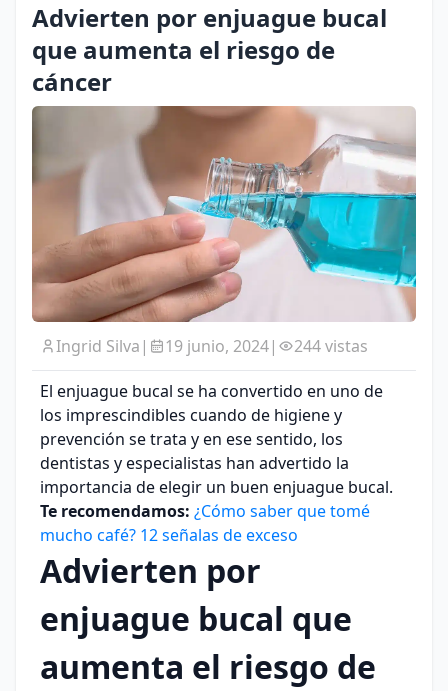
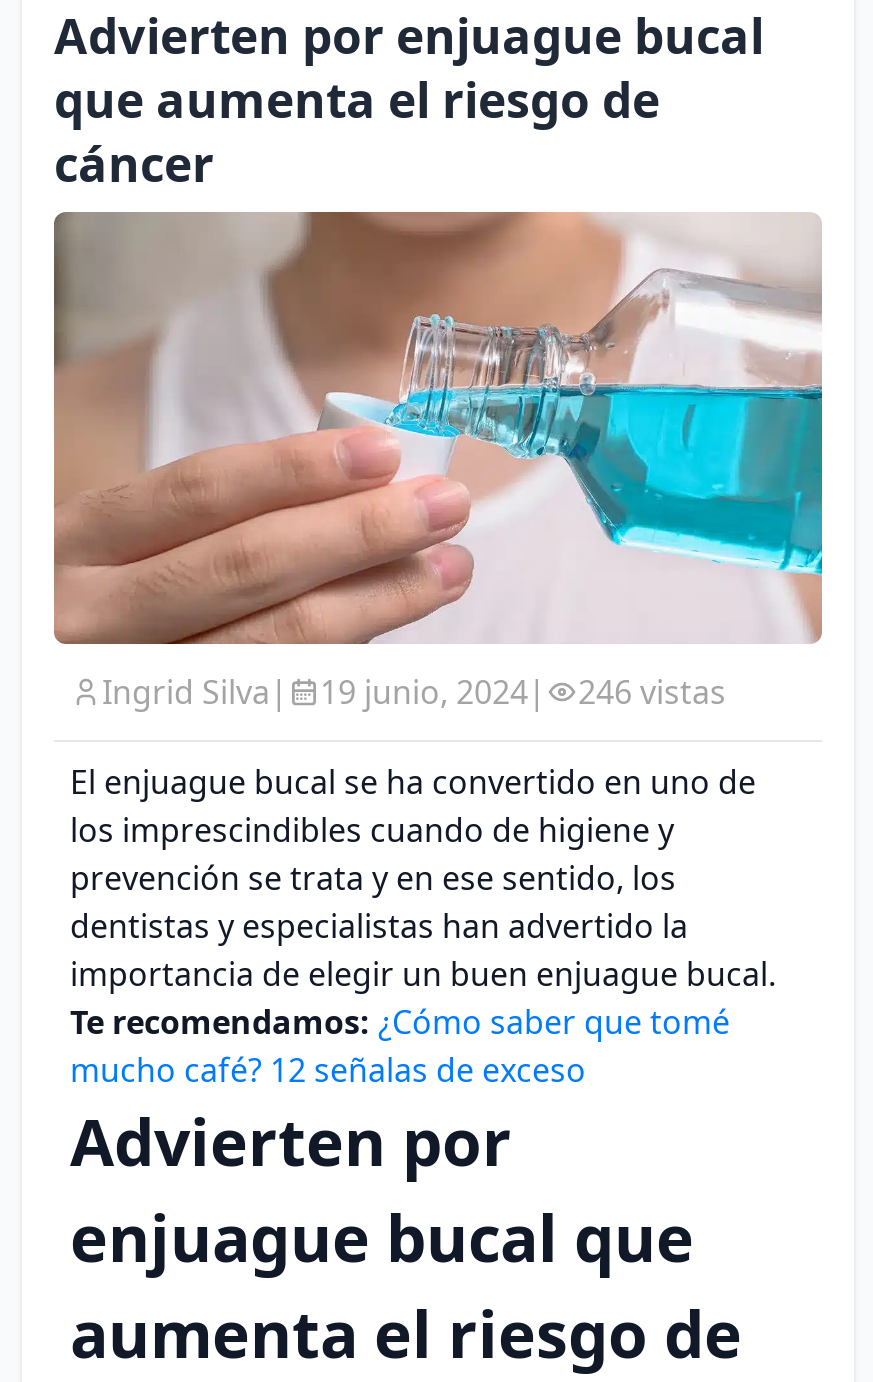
- 244 vistas
+ 246 vistas
